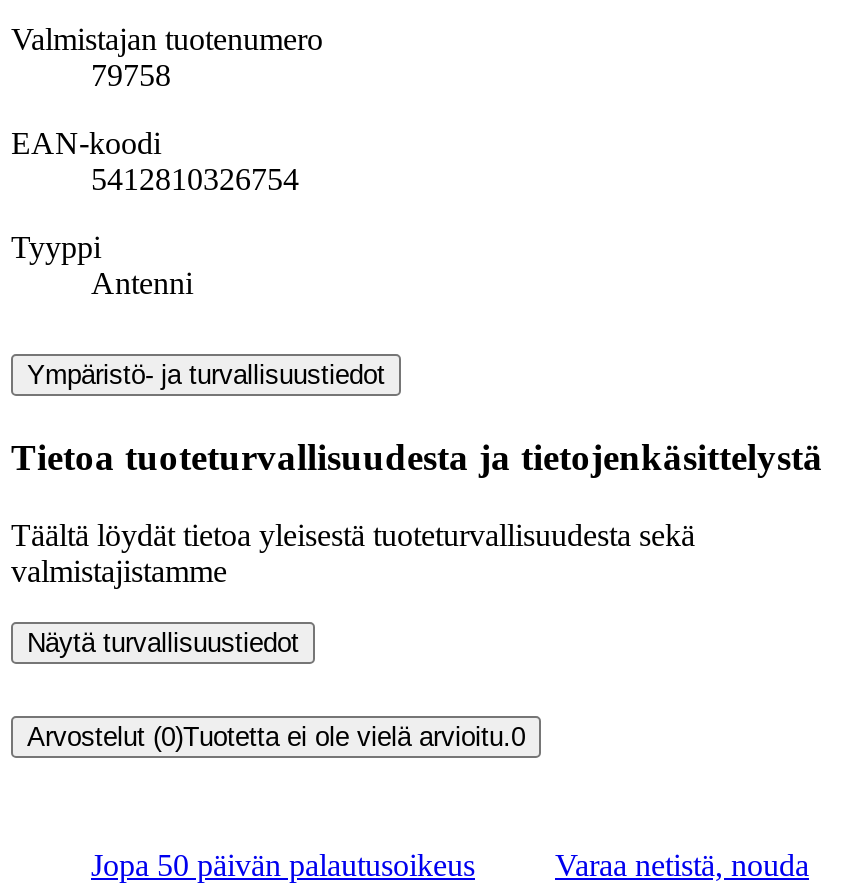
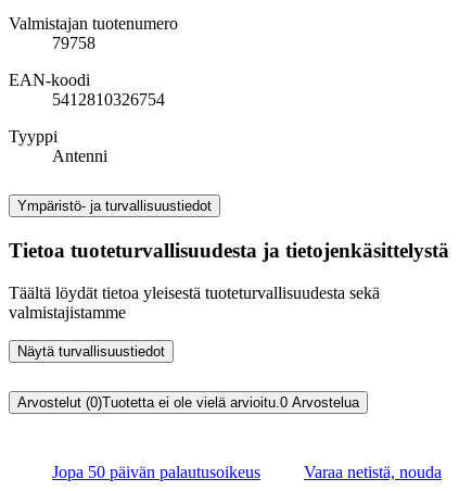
- Arvostelut (0)Tuotetta ei ole vielä arvioitu.0
+ Arvostelut (0)Tuotetta ei ole vielä arvioitu.0 Arvostelua
